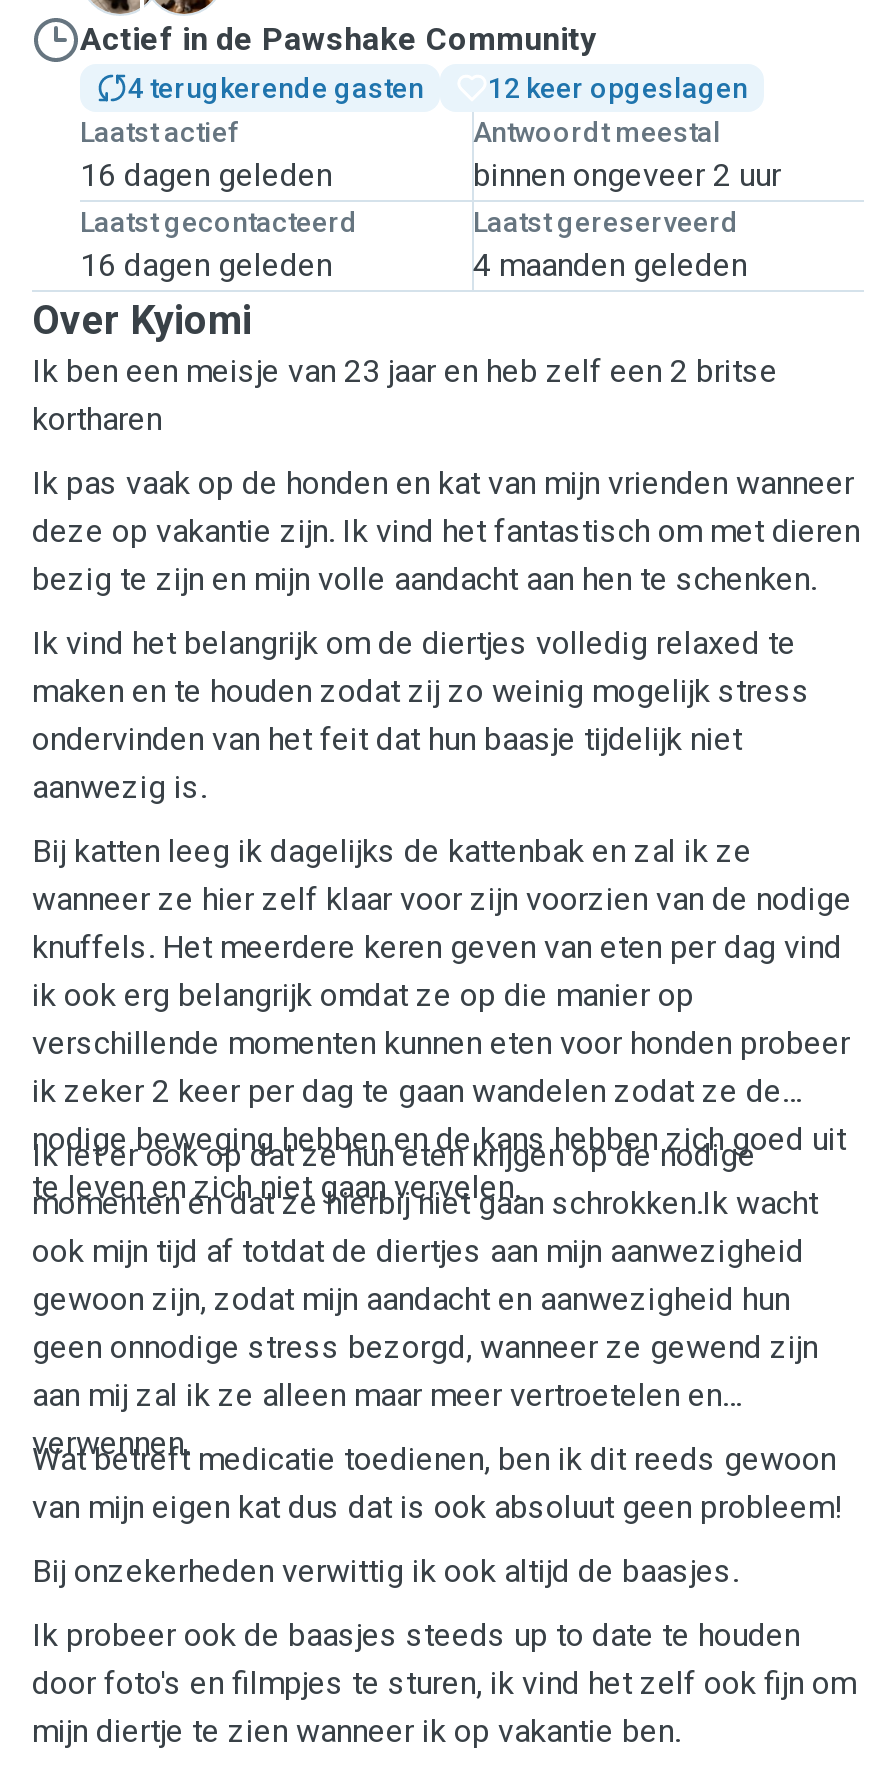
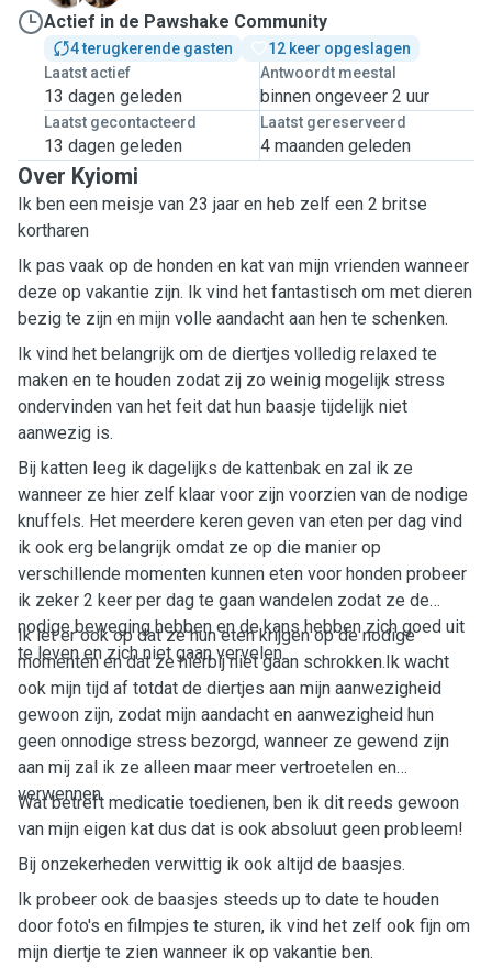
- 16 dagen geleden
+ 13 dagen geleden

- 16 dagen geleden
+ 13 dagen geleden
